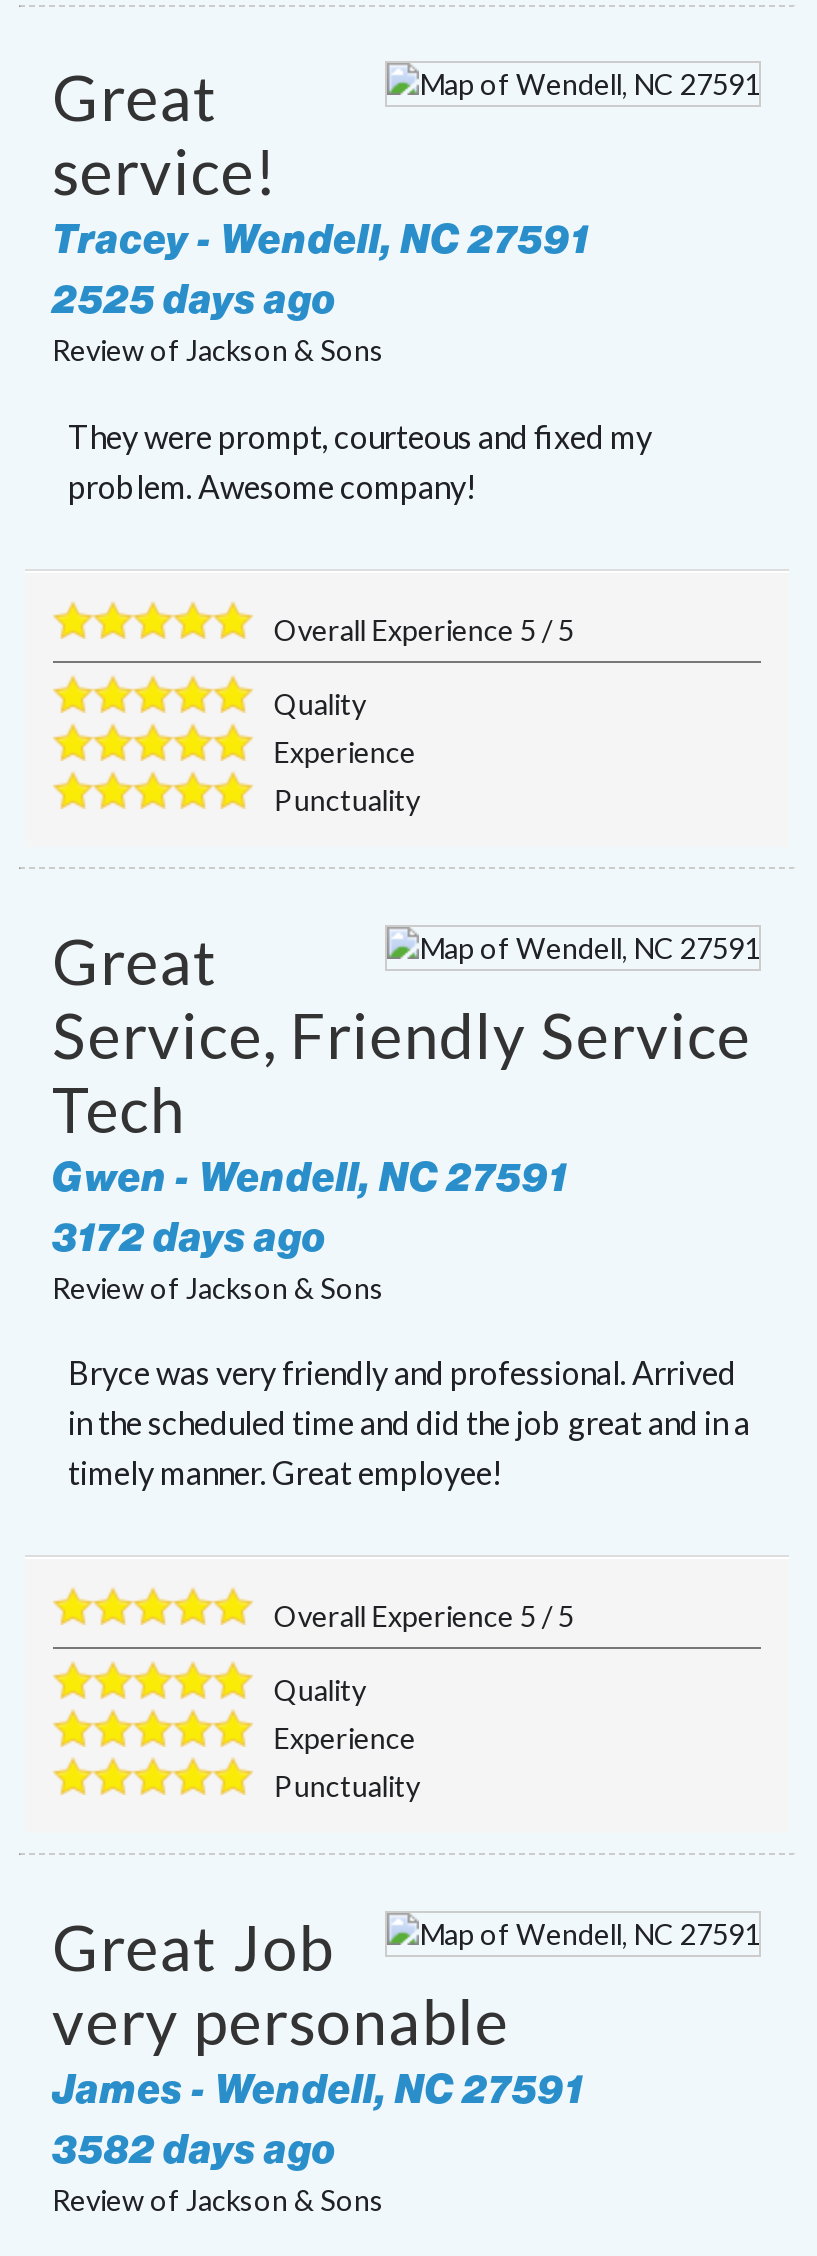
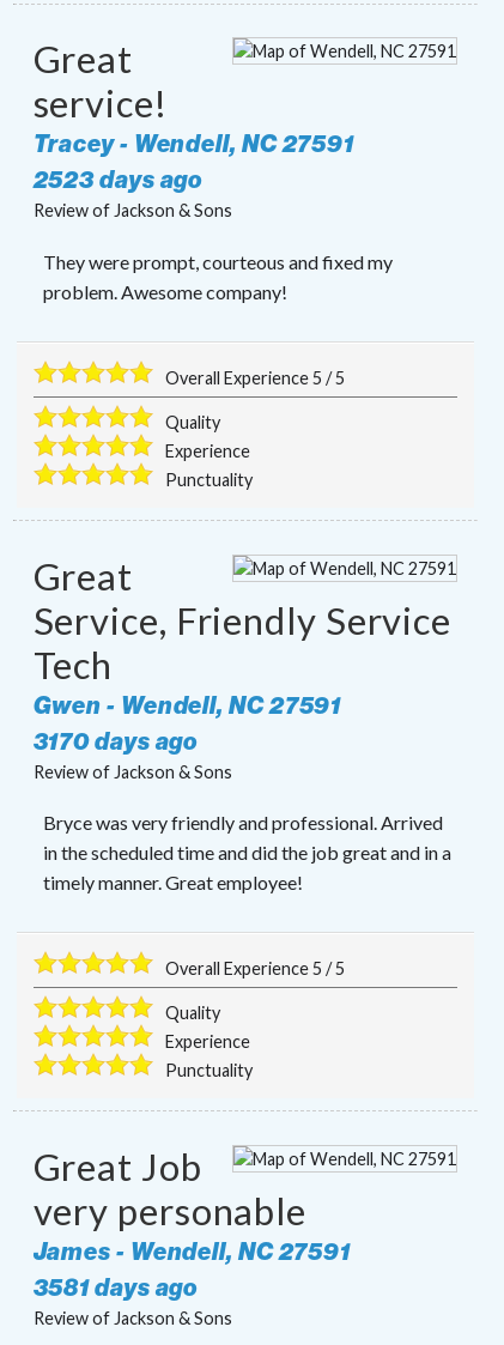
- 2525 days ago
+ 2523 days ago

- 3172 days ago
+ 3170 days ago

- 3582 days ago
+ 3581 days ago
